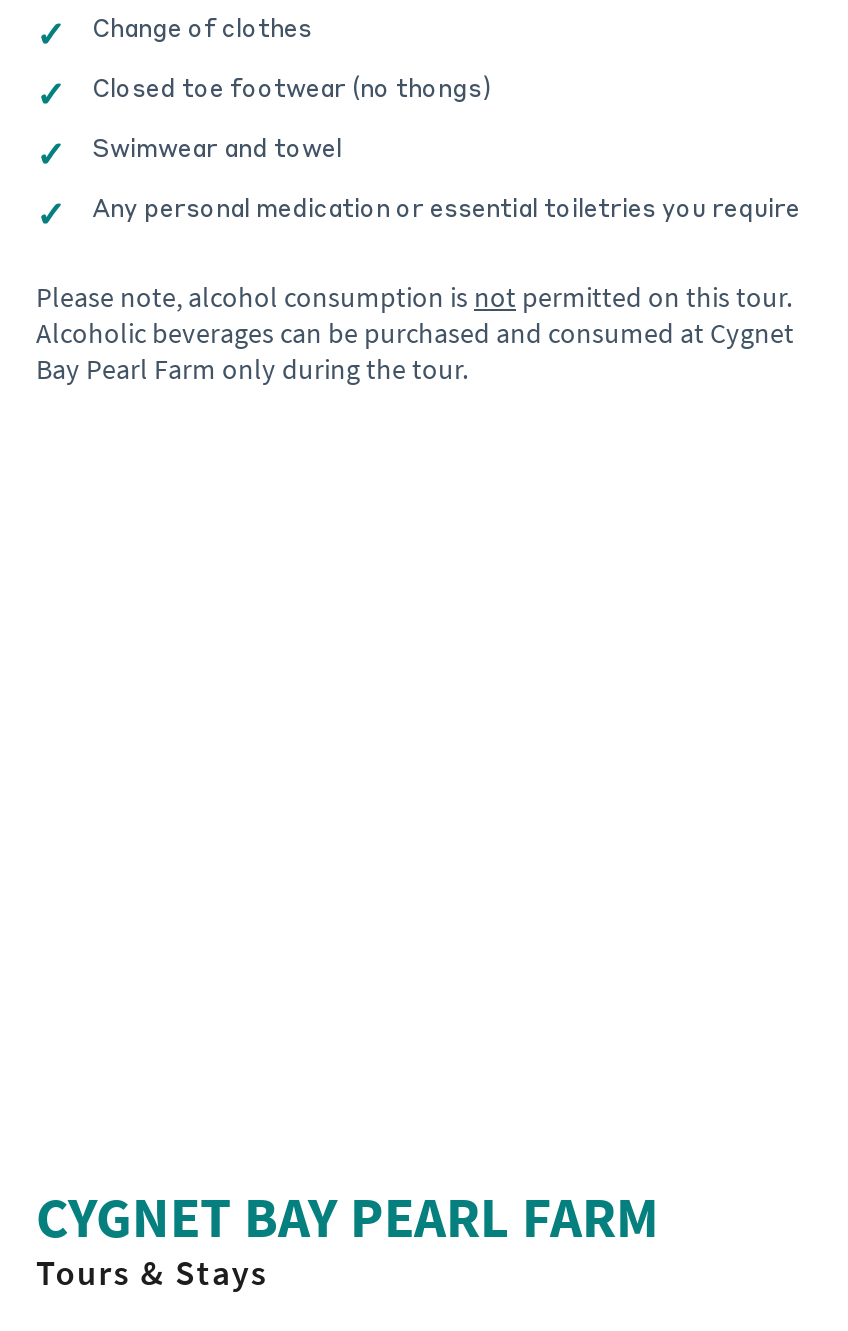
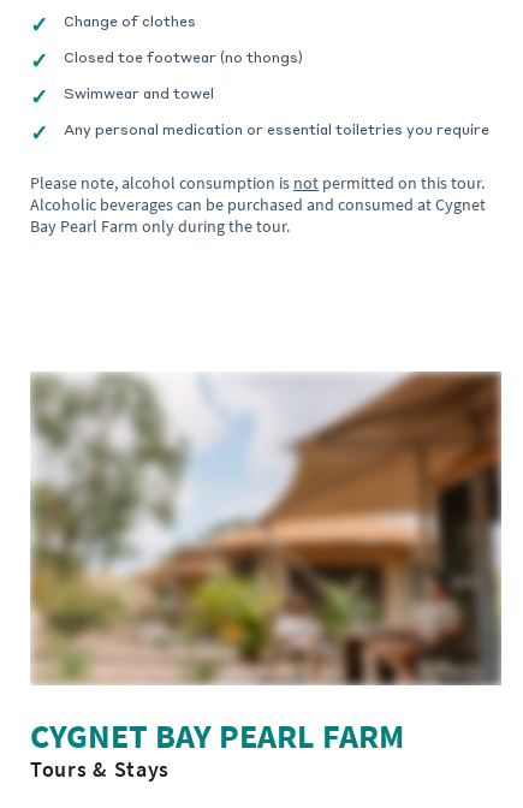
+ [image]
